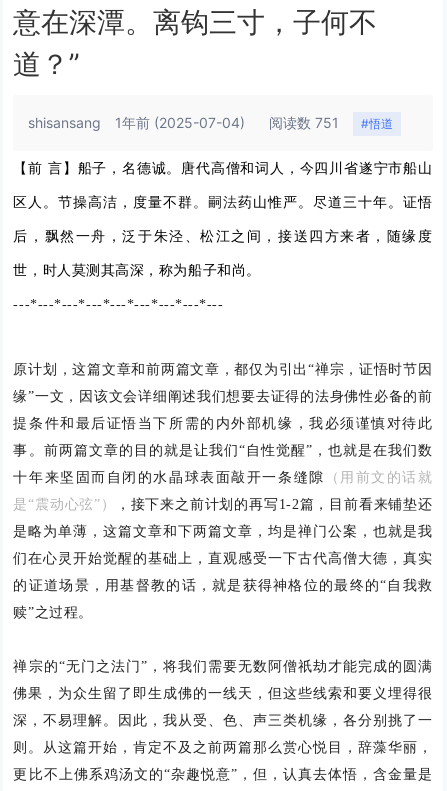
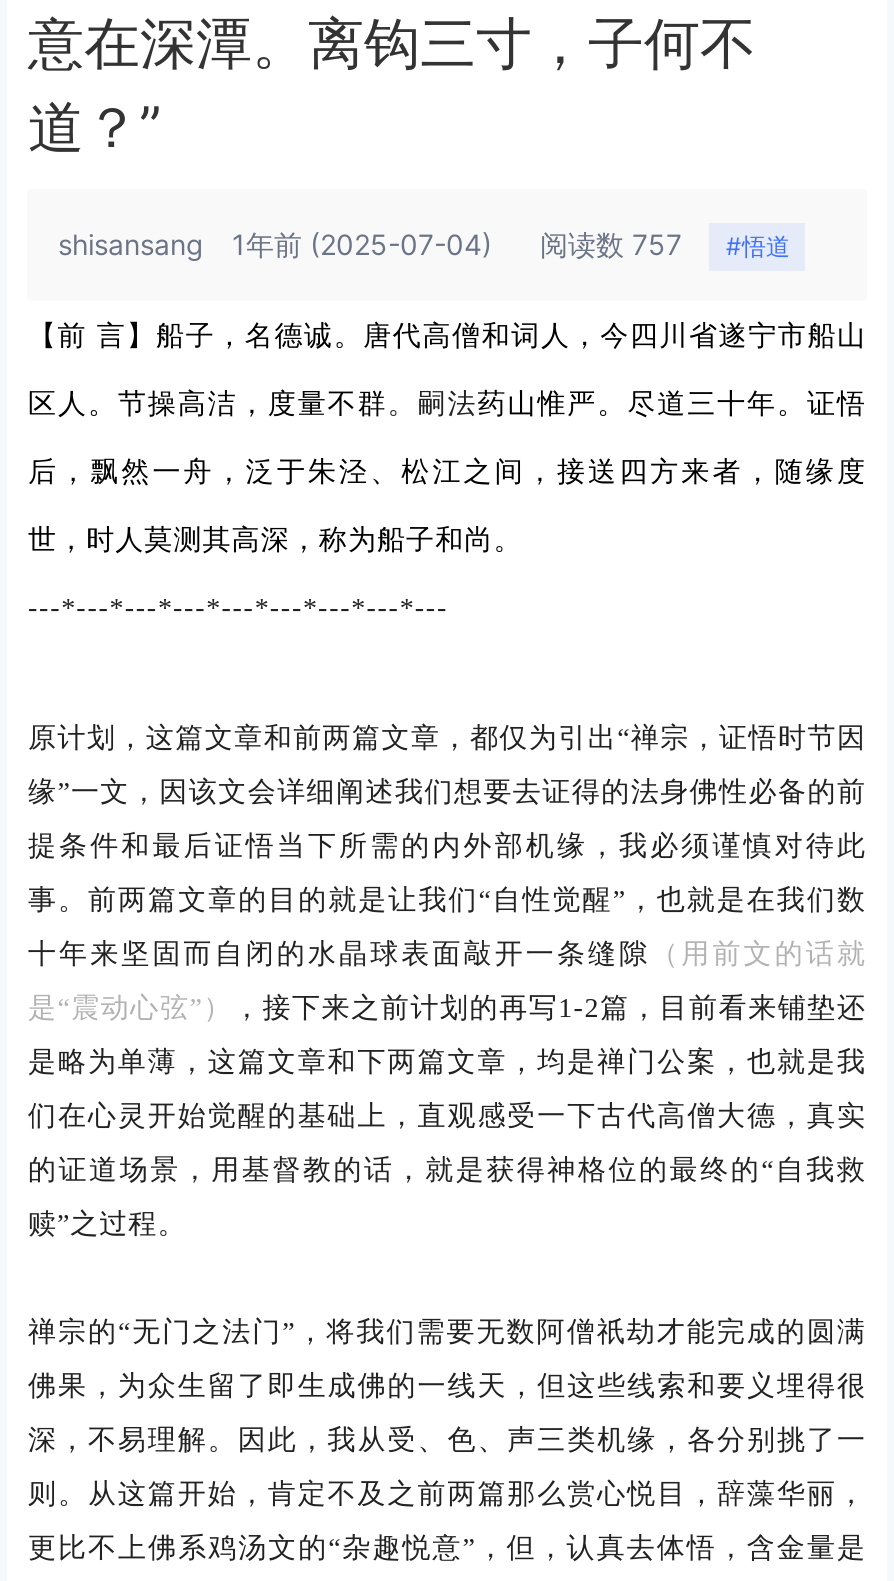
- shisansang 1年前(2025-07-04) 阅读数 751 #悟道
+ shisansang 1年前(2025-07-04) 阅读数 757 #悟道
